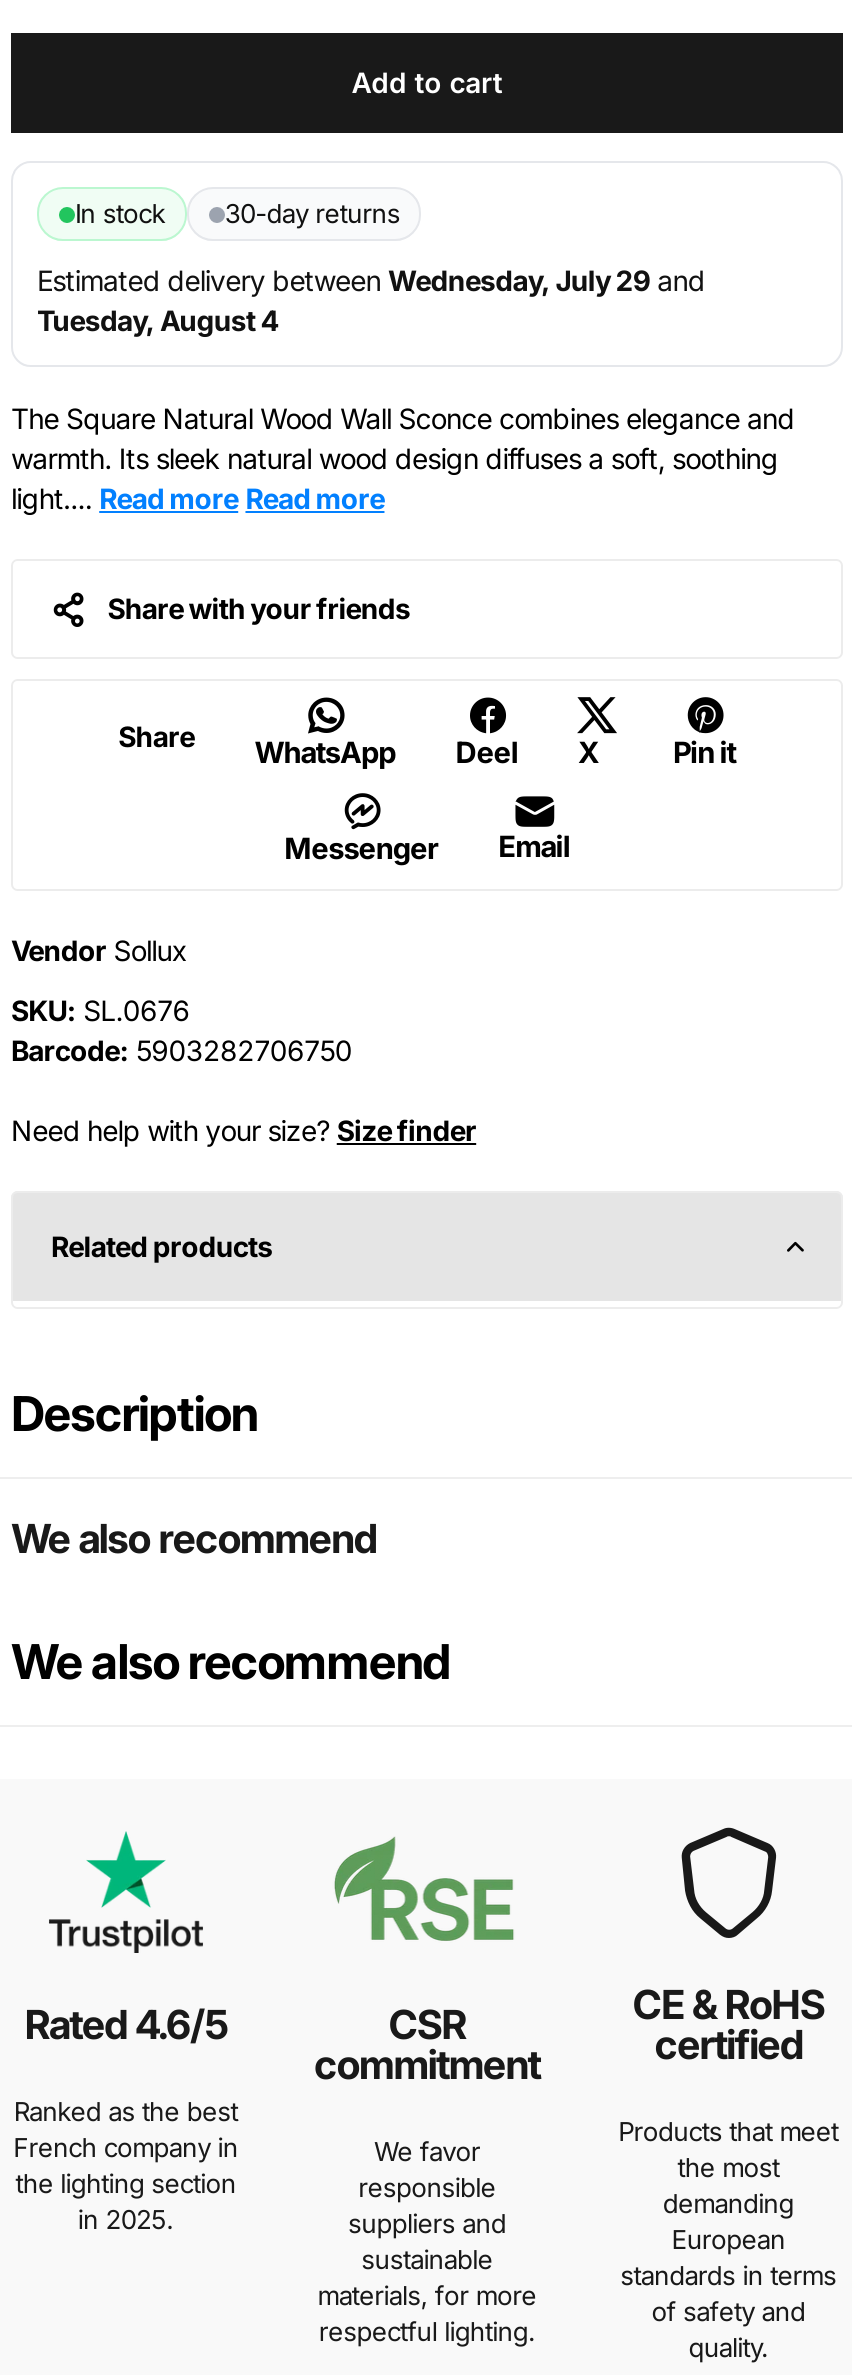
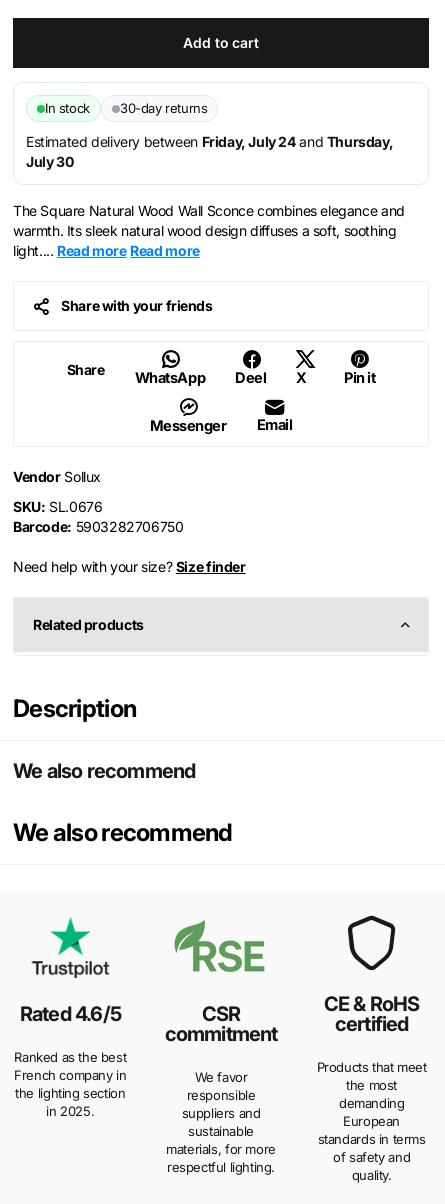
- Estimated delivery between Wednesday, July 29 and
- Tuesday, August 4
+ Estimated delivery between Friday, July 24 and Thursday,
+ July 30
